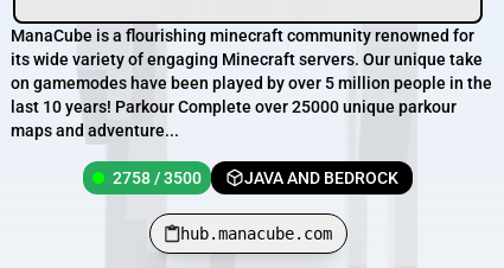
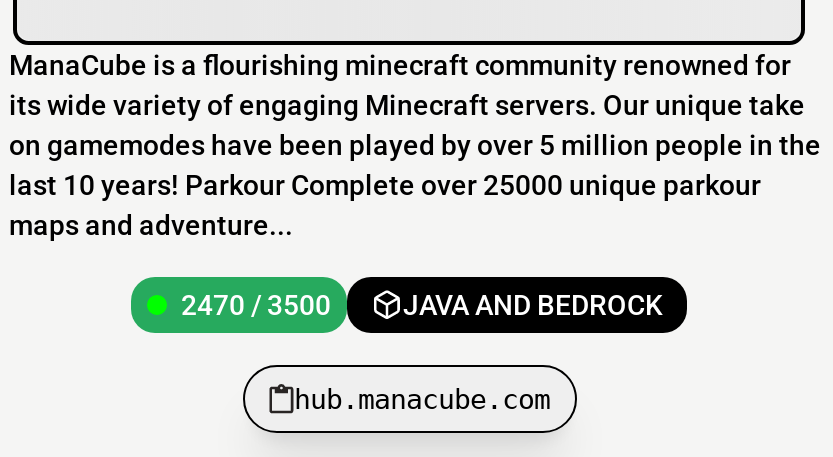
- 2758 / 3500
+ 2470 / 3500
